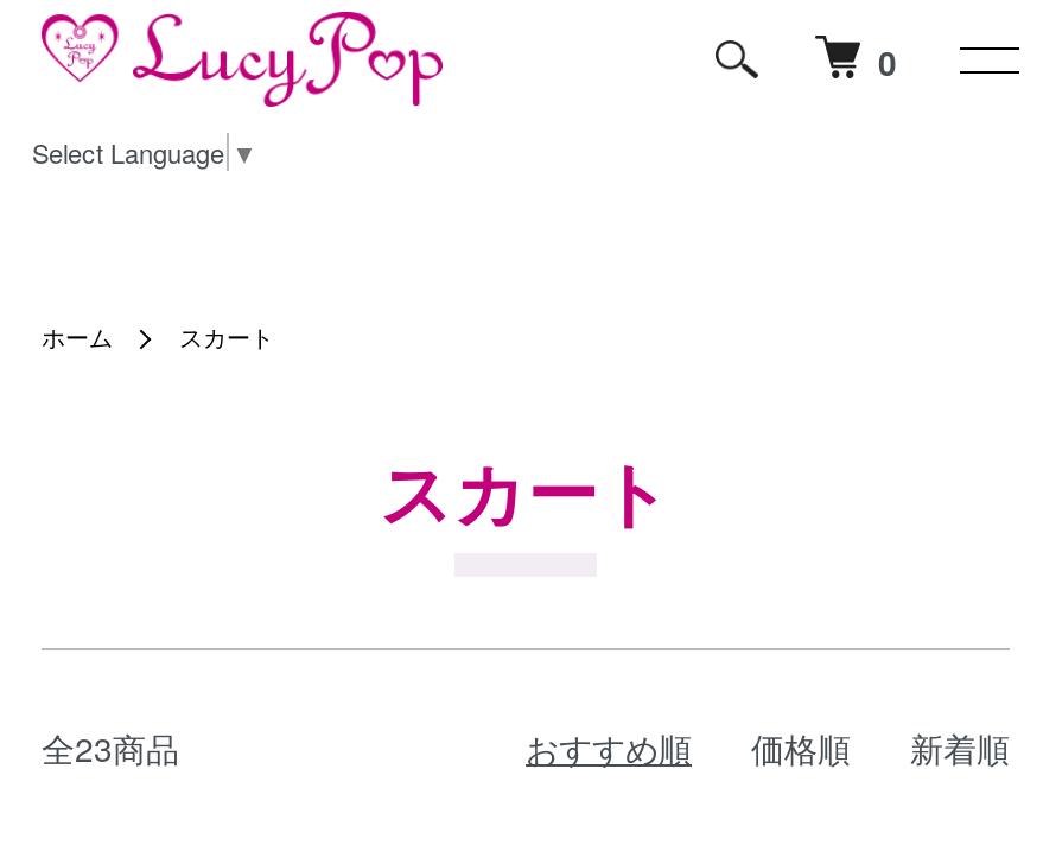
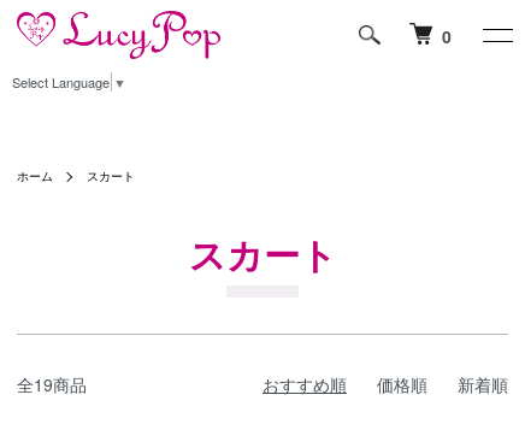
- 全23商品
+ 全19商品
